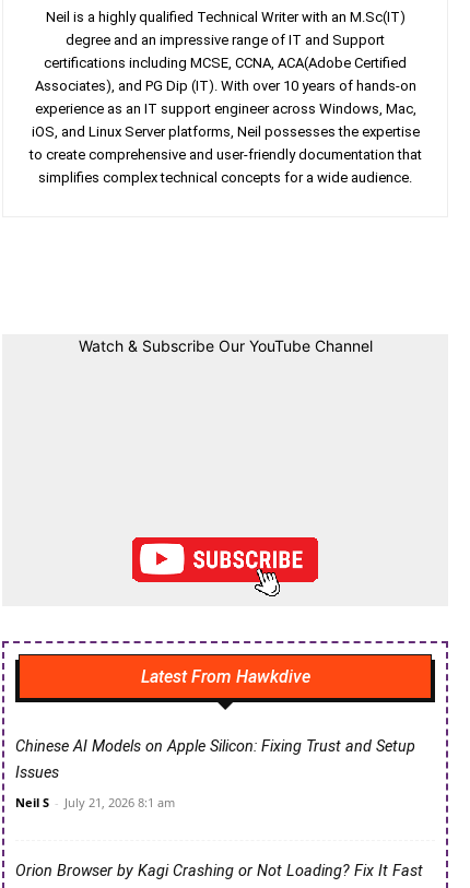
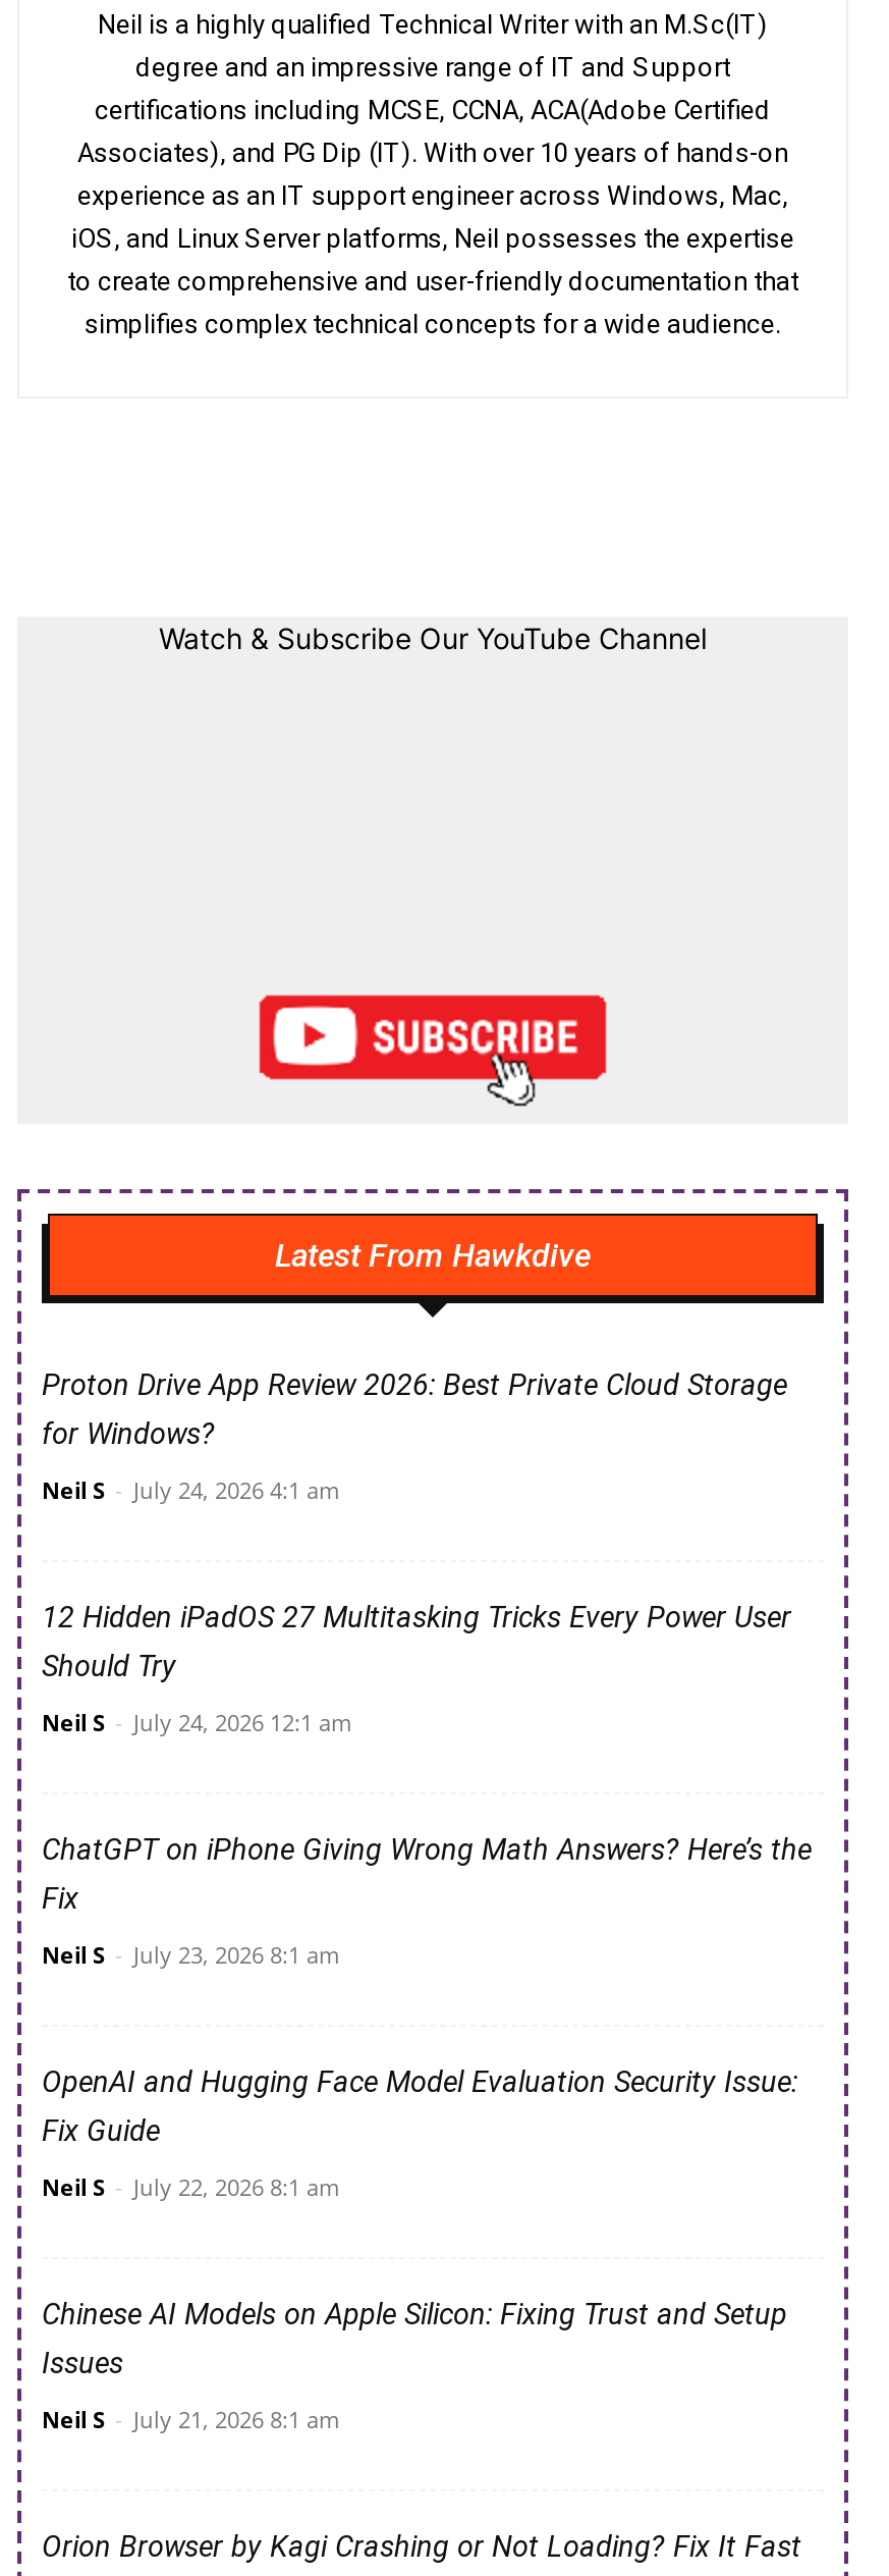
+ Proton Drive App Review 2026: Best Private Cloud Storage
+ for Windows?
+ Neil S - July 24, 2026 4:1 am

+ 12 Hidden iPadOS 27 Multitasking Tricks Every Power User
+ Should Try
+ Neil S - July 24, 2026 12:1 am

+ ChatGPT on iPhone Giving Wrong Math Answers? Here’s the
+ Fix
+ Neil S - July 23, 2026 8:1 am

+ OpenAI and Hugging Face Model Evaluation Security Issue:
+ Fix Guide
+ Neil S - July 22, 2026 8:1 am
